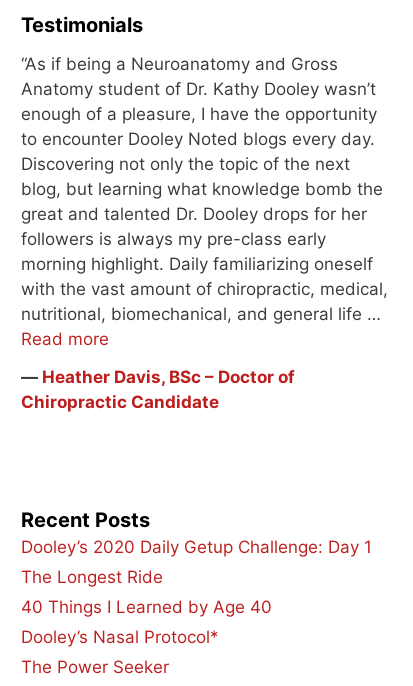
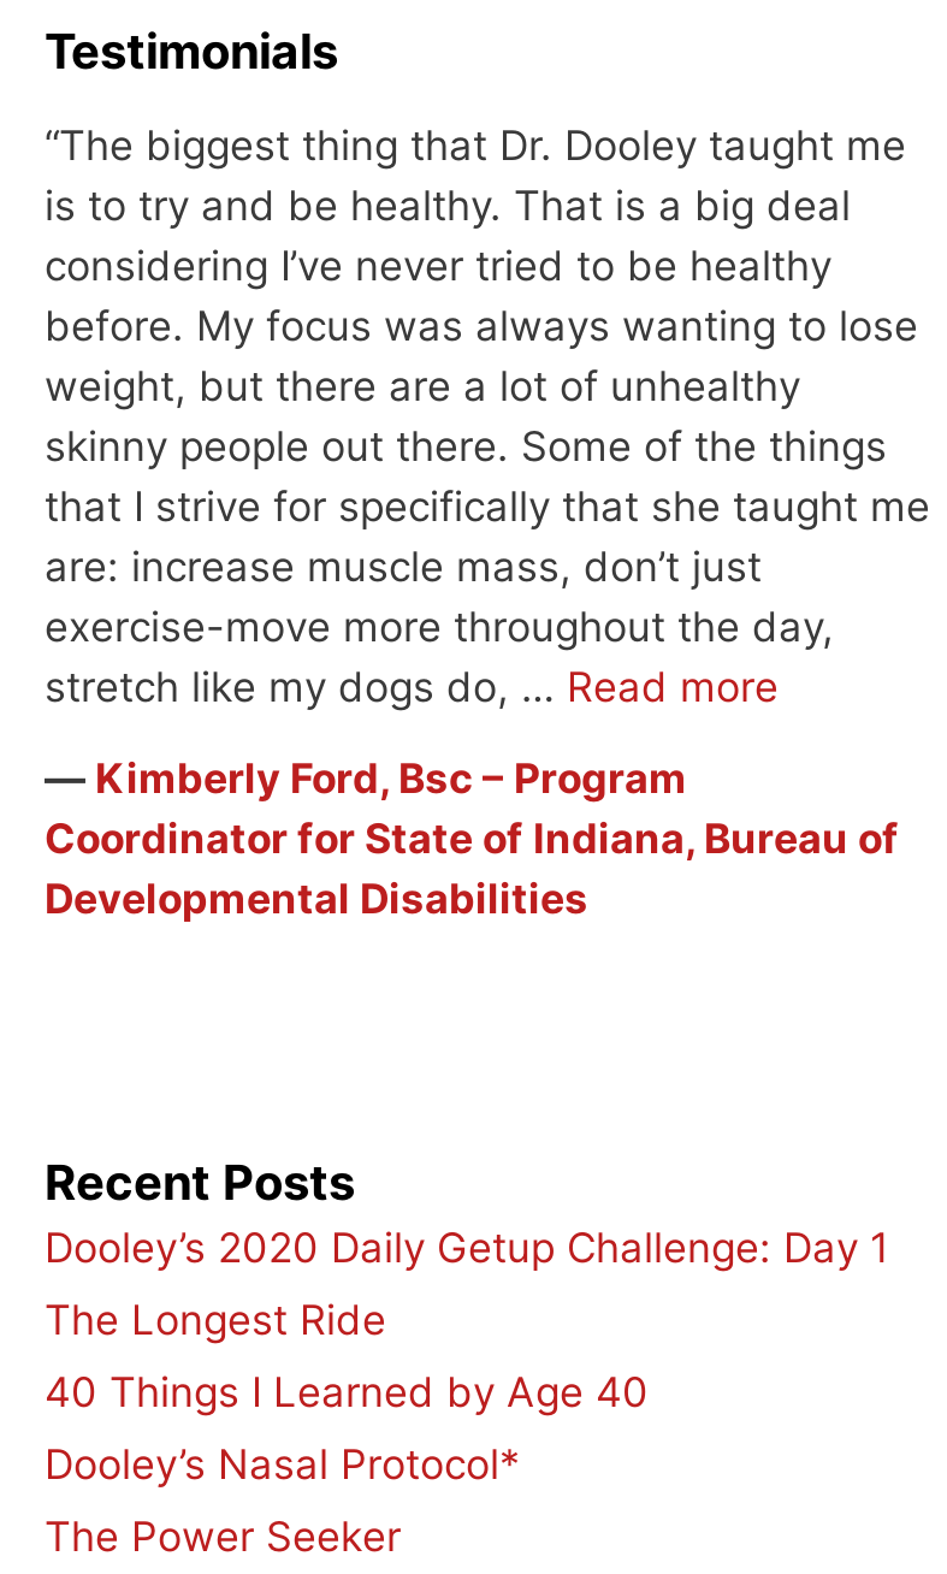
- “As if being a Neuroanatomy and Gross
- Anatomy student of Dr. Kathy Dooley wasn’t
- enough of a pleasure, I have the opportunity
- to encounter Dooley Noted blogs every day.
- Discovering not only the topic of the next
- blog, but learning what knowledge bomb the
- great and talented Dr. Dooley drops for her
- followers is always my pre-class early
- morning highlight. Daily familiarizing oneself
- with the vast amount of chiropractic, medical,
- nutritional, biomechanical, and general life …
- Read more
+ “The biggest thing that Dr. Dooley taught me
+ is to try and be healthy. That is a big deal
+ considering I’ve never tried to be healthy
+ before. My focus was always wanting to lose
+ weight, but there are a lot of unhealthy
+ skinny people out there. Some of the things
+ that I strive for specifically that she taught me
+ are: increase muscle mass, don’t just
+ exercise-move more throughout the day,
+ stretch like my dogs do, … Read more

- ― Heather Davis, BSc – Doctor of
- Chiropractic Candidate
+ ― Kimberly Ford, Bsc – Program
+ Coordinator for State of Indiana, Bureau of
+ Developmental Disabilities
